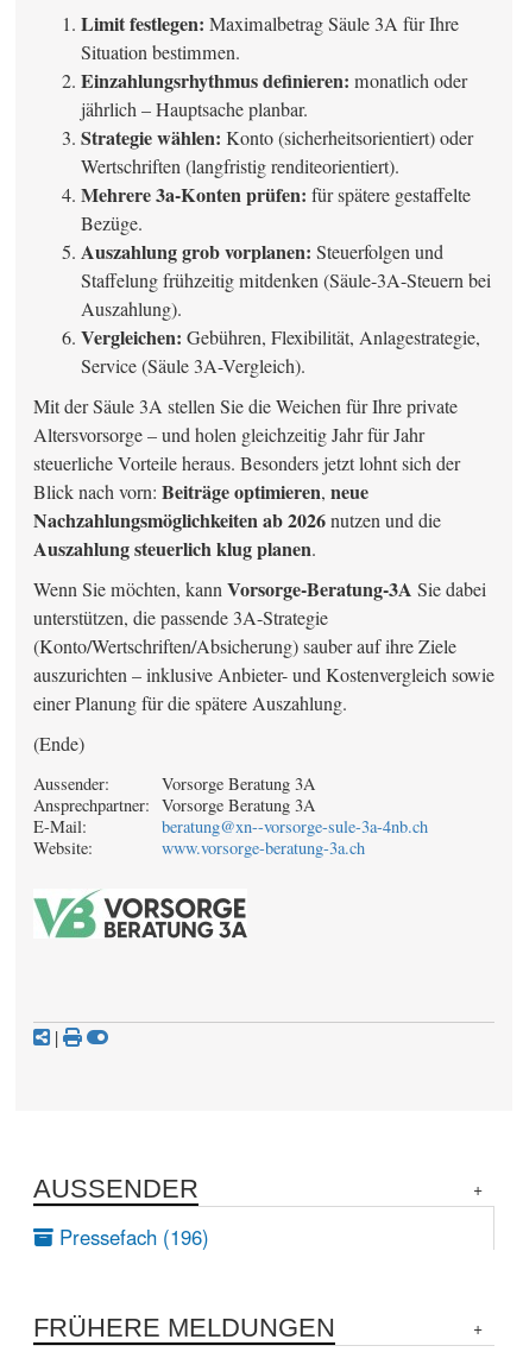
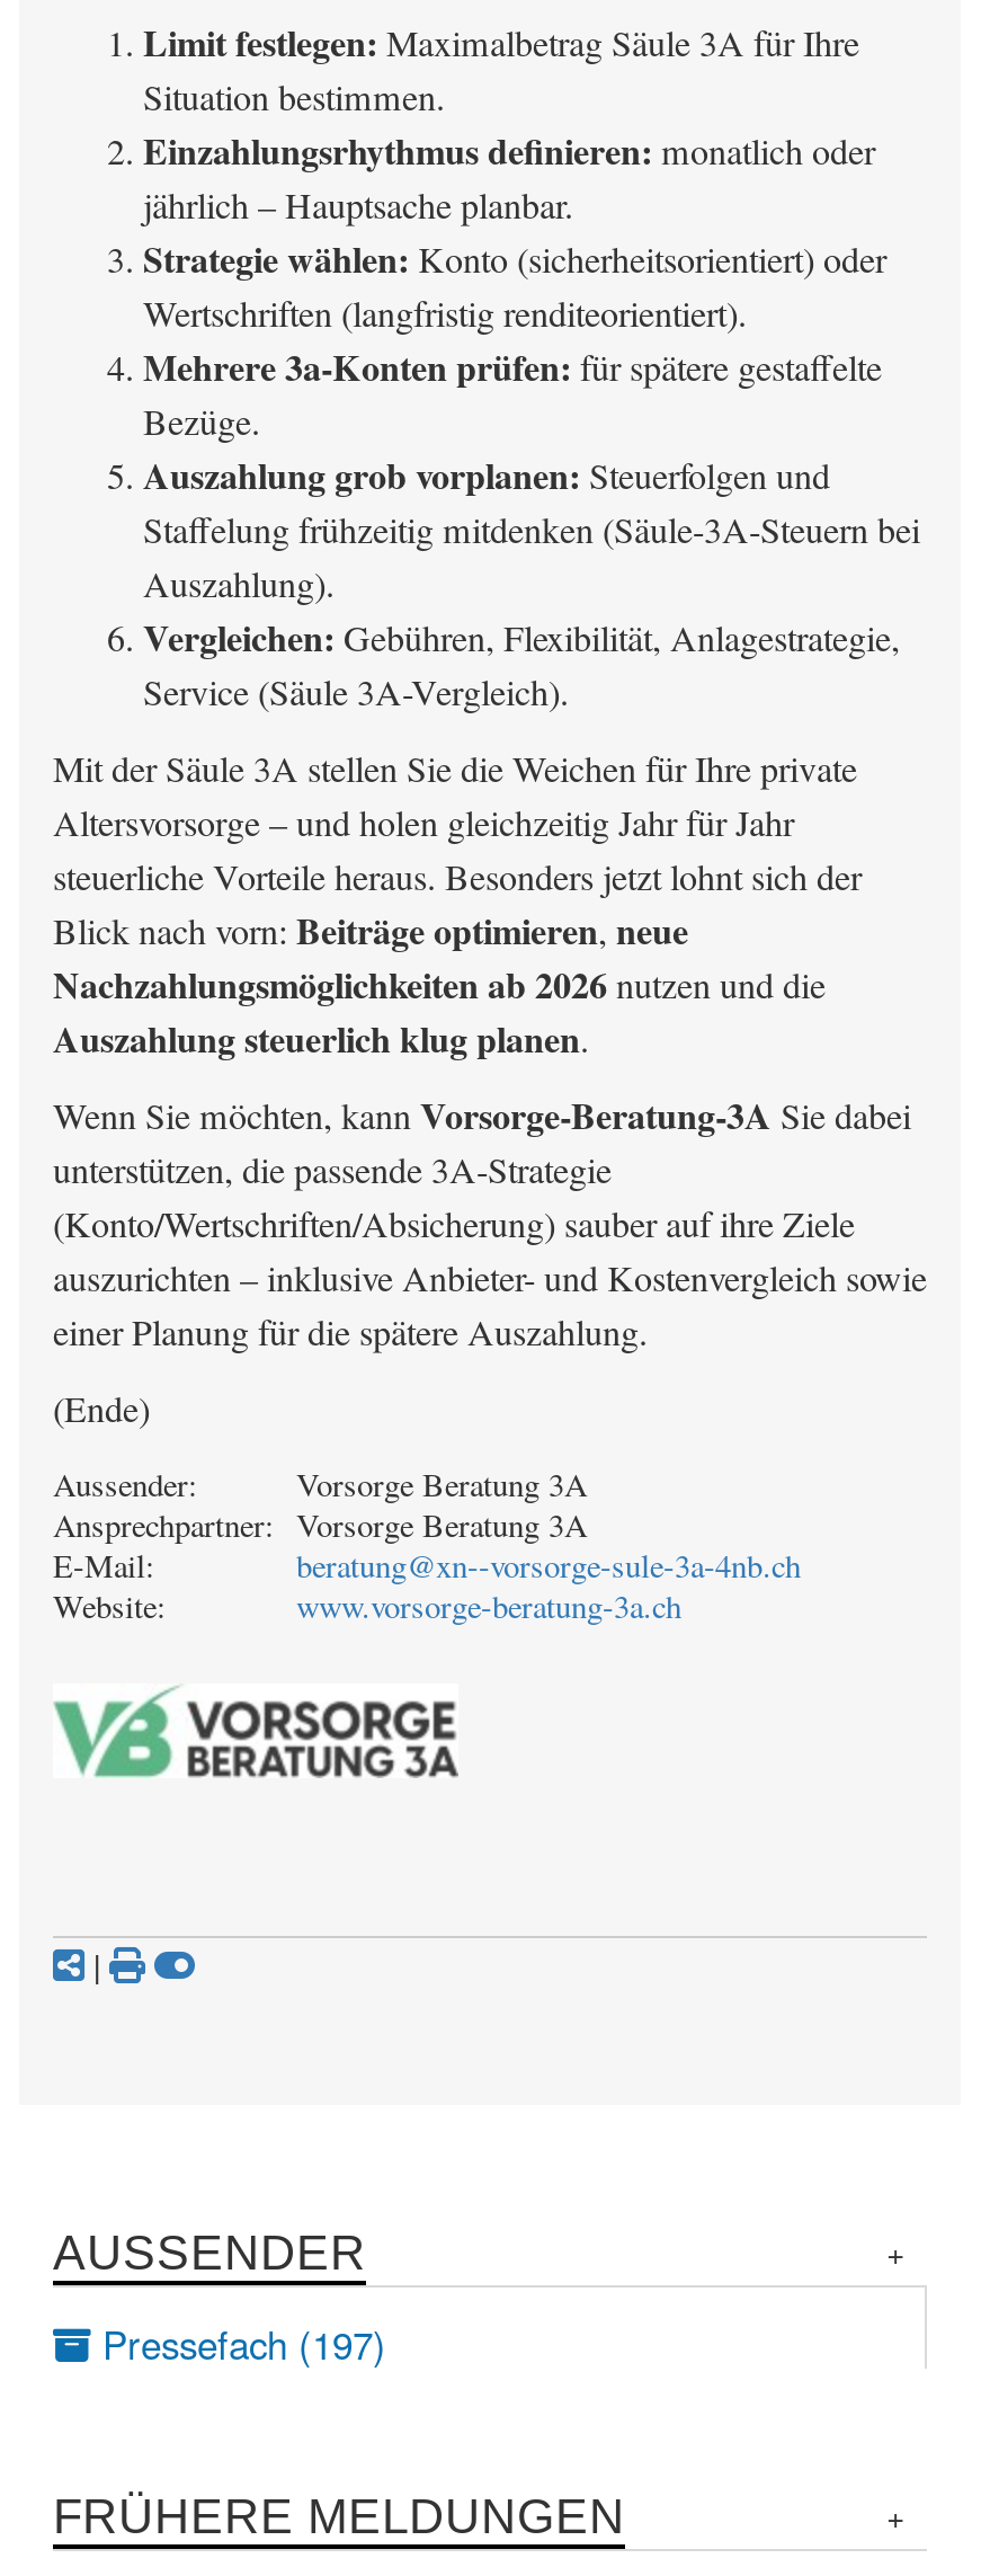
- Pressefach (196)
+ Pressefach (197)
